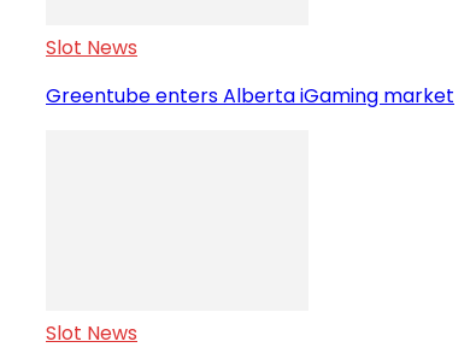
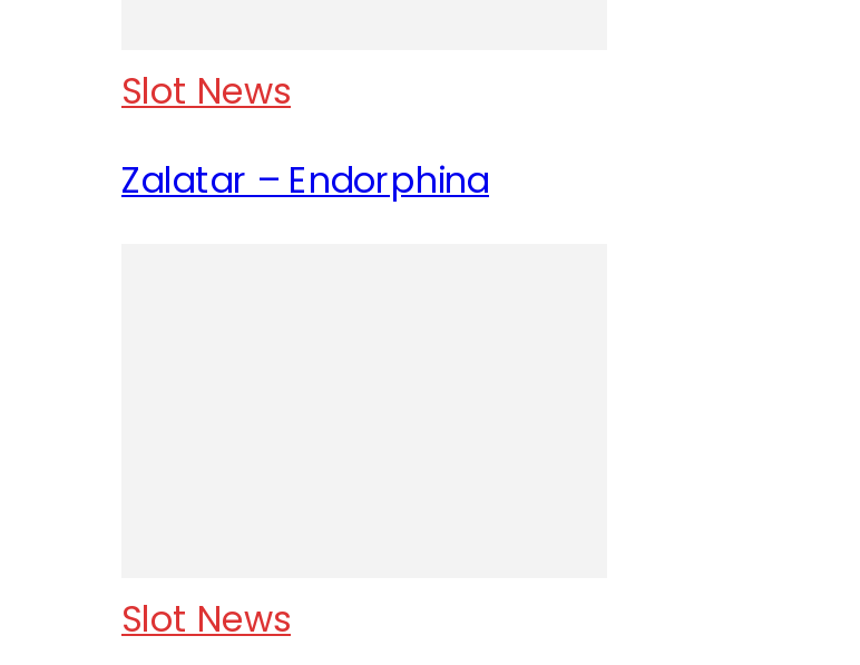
- Greentube enters Alberta iGaming market
+ Zalatar – Endorphina
